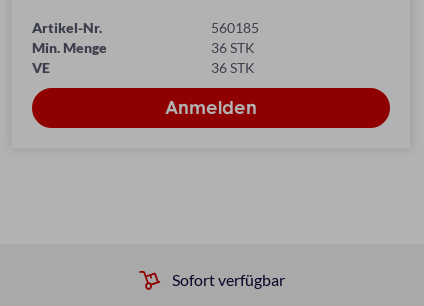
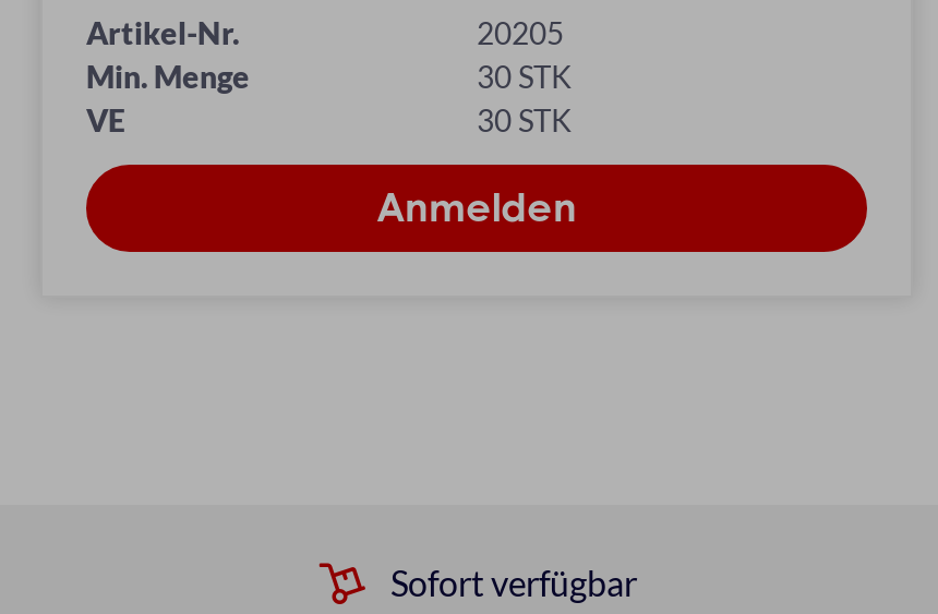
- 560185
+ 20205

- 36 STK
+ 30 STK

- 36 STK
+ 30 STK
